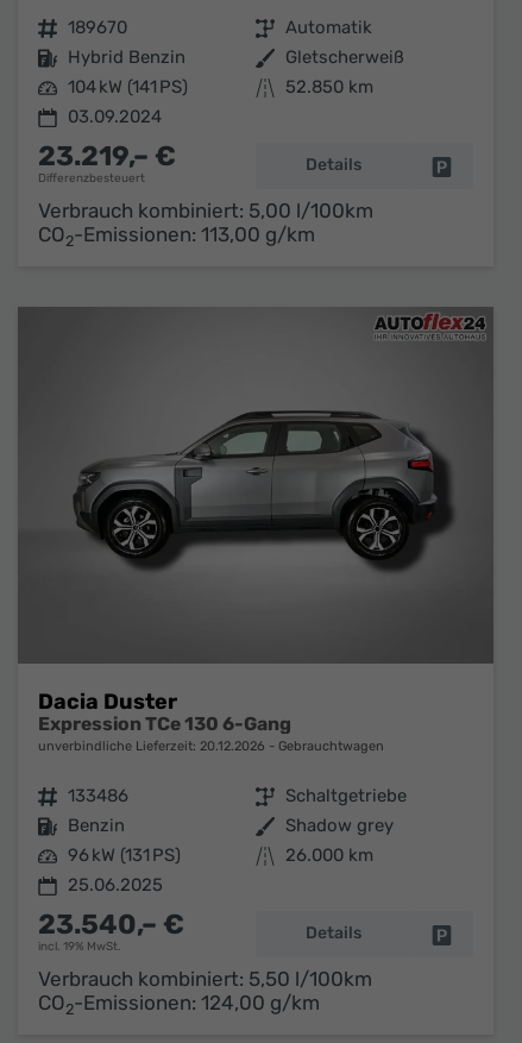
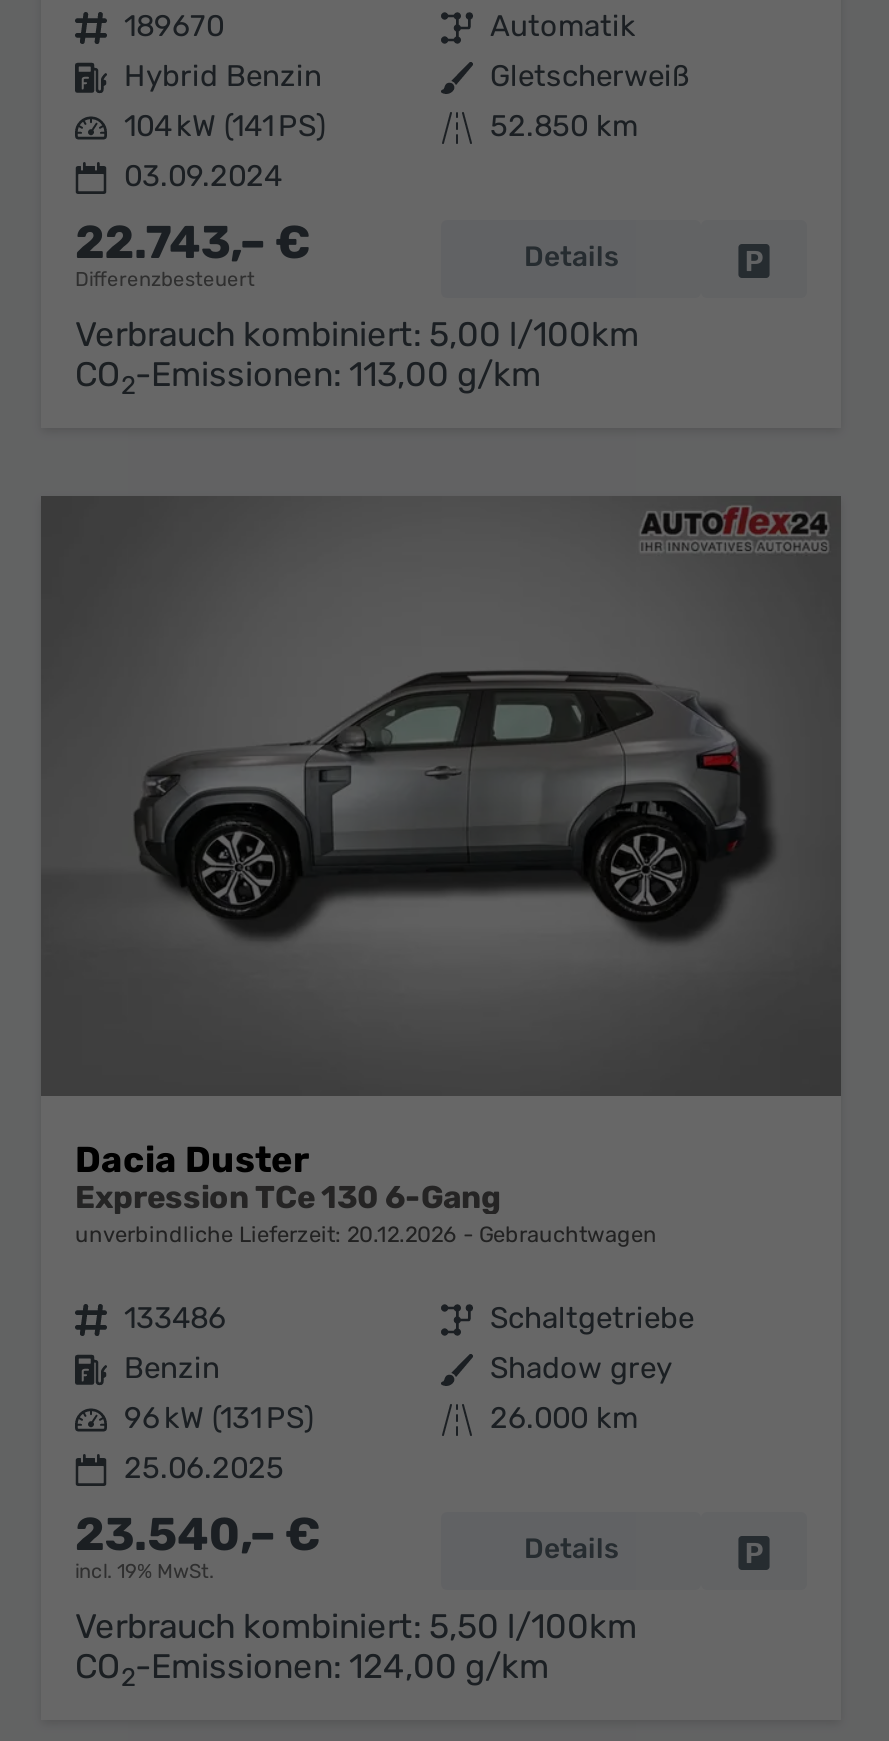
- 23.219,– €
+ 22.743,– €
